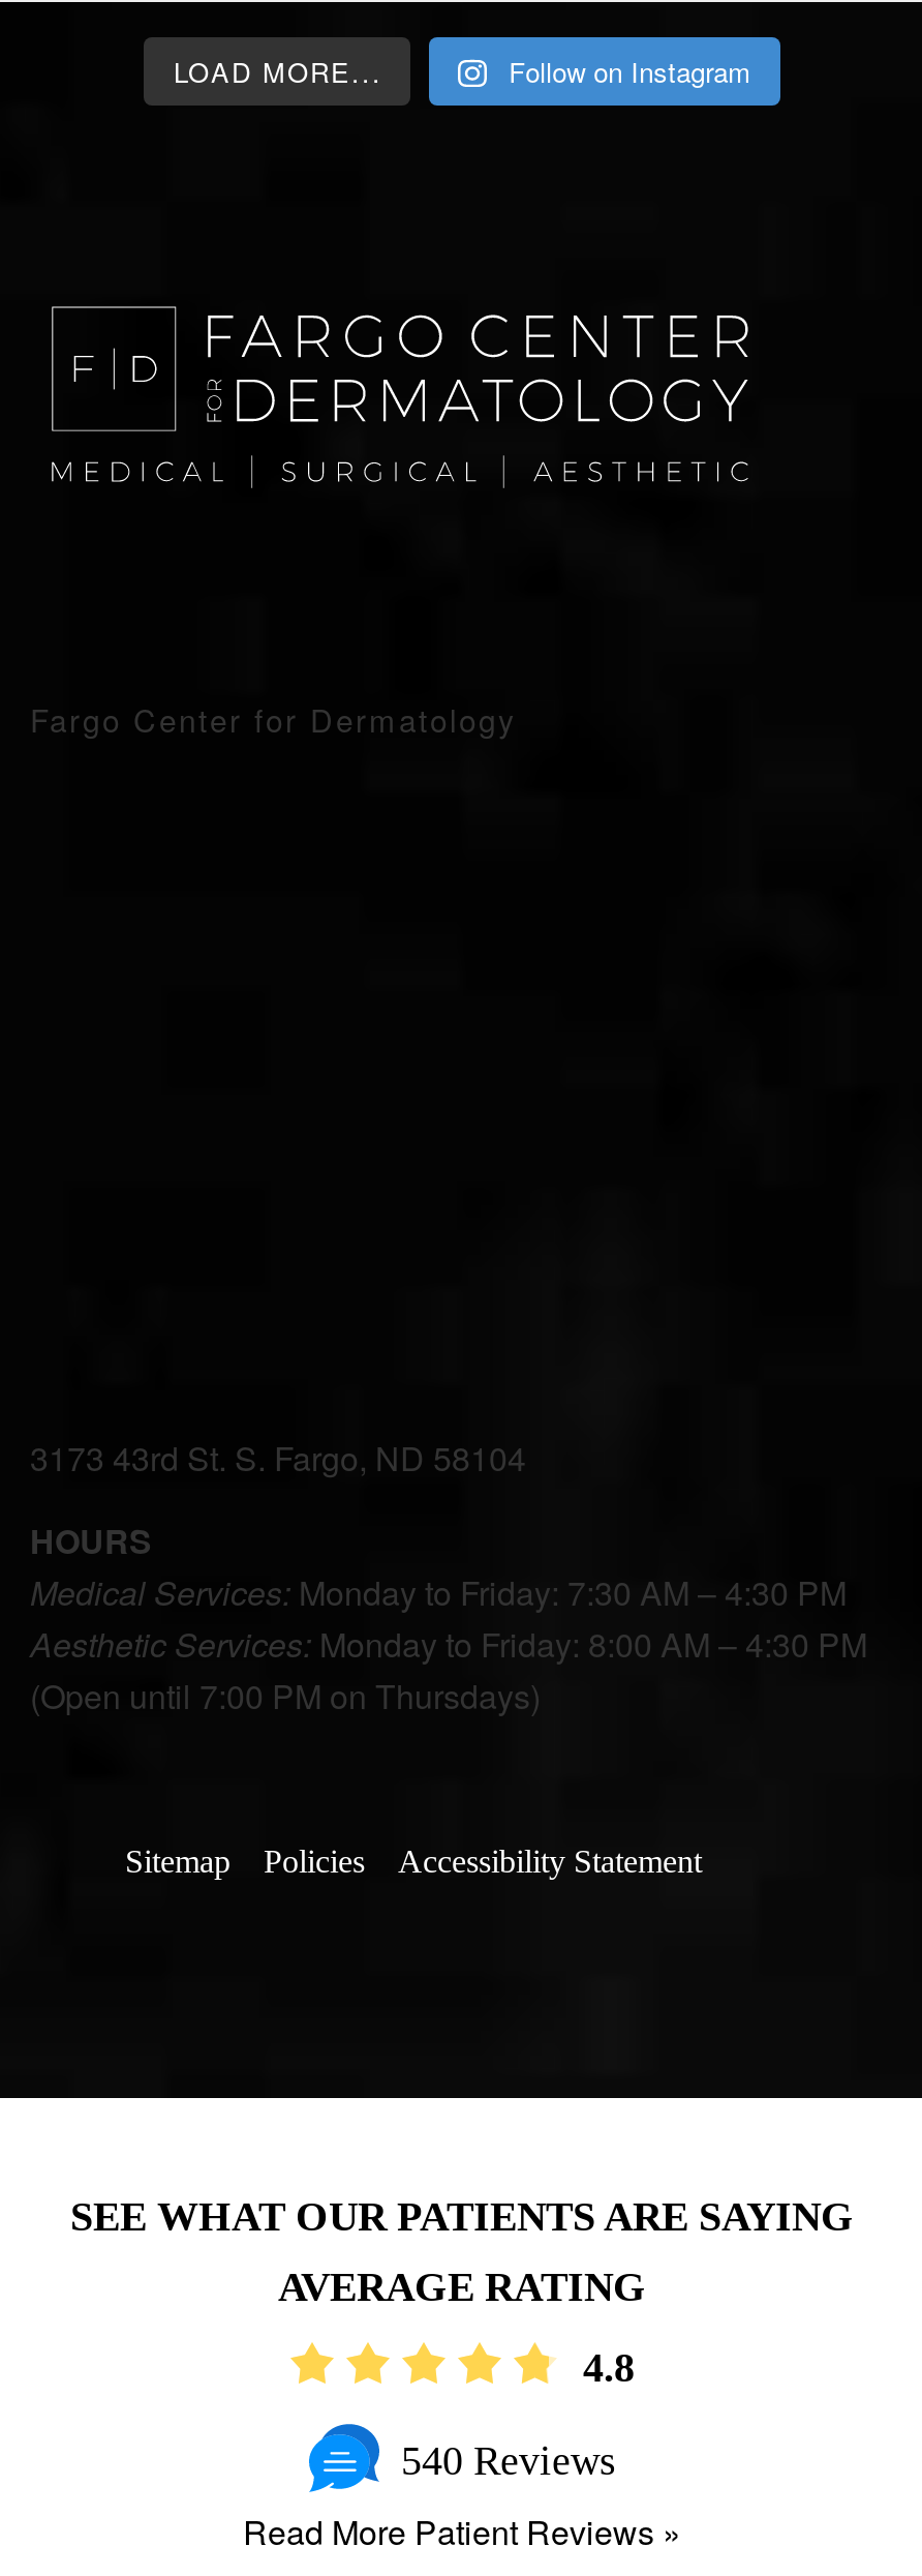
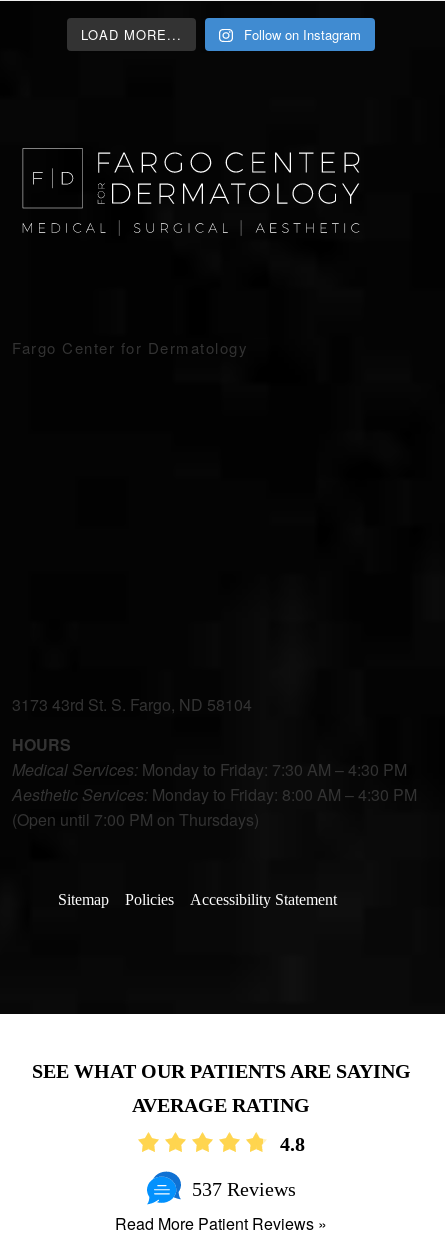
- 540 Reviews
+ 537 Reviews
